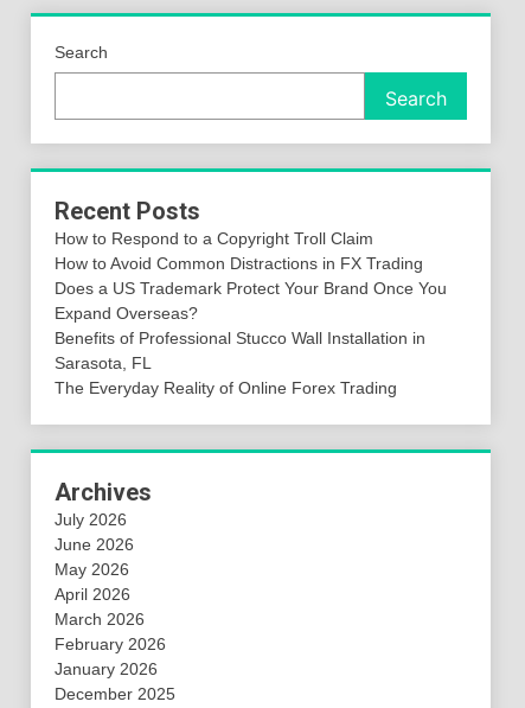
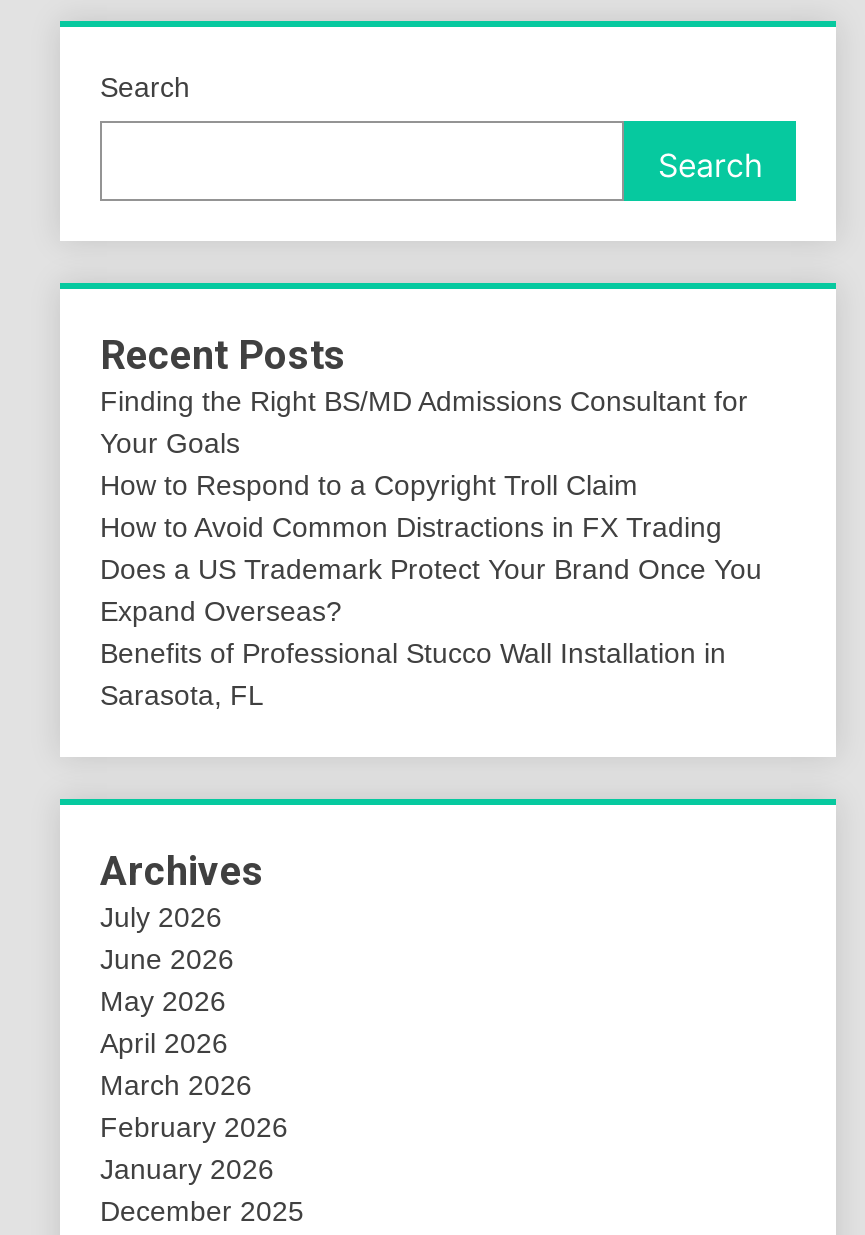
+ Finding the Right BS/MD Admissions Consultant for
+ Your Goals

moved down: How to Respond to a Copyright Troll Claim | How to Avoid Common Distractions in FX Trading | Does a US Trademark Protect Your Brand Once You | Expand Overseas? | Benefits of Professional Stucco Wall Installation in | Sarasota, FL

- The Everyday Reality of Online Forex Trading
